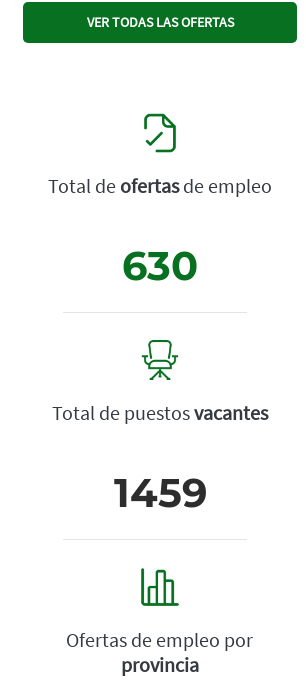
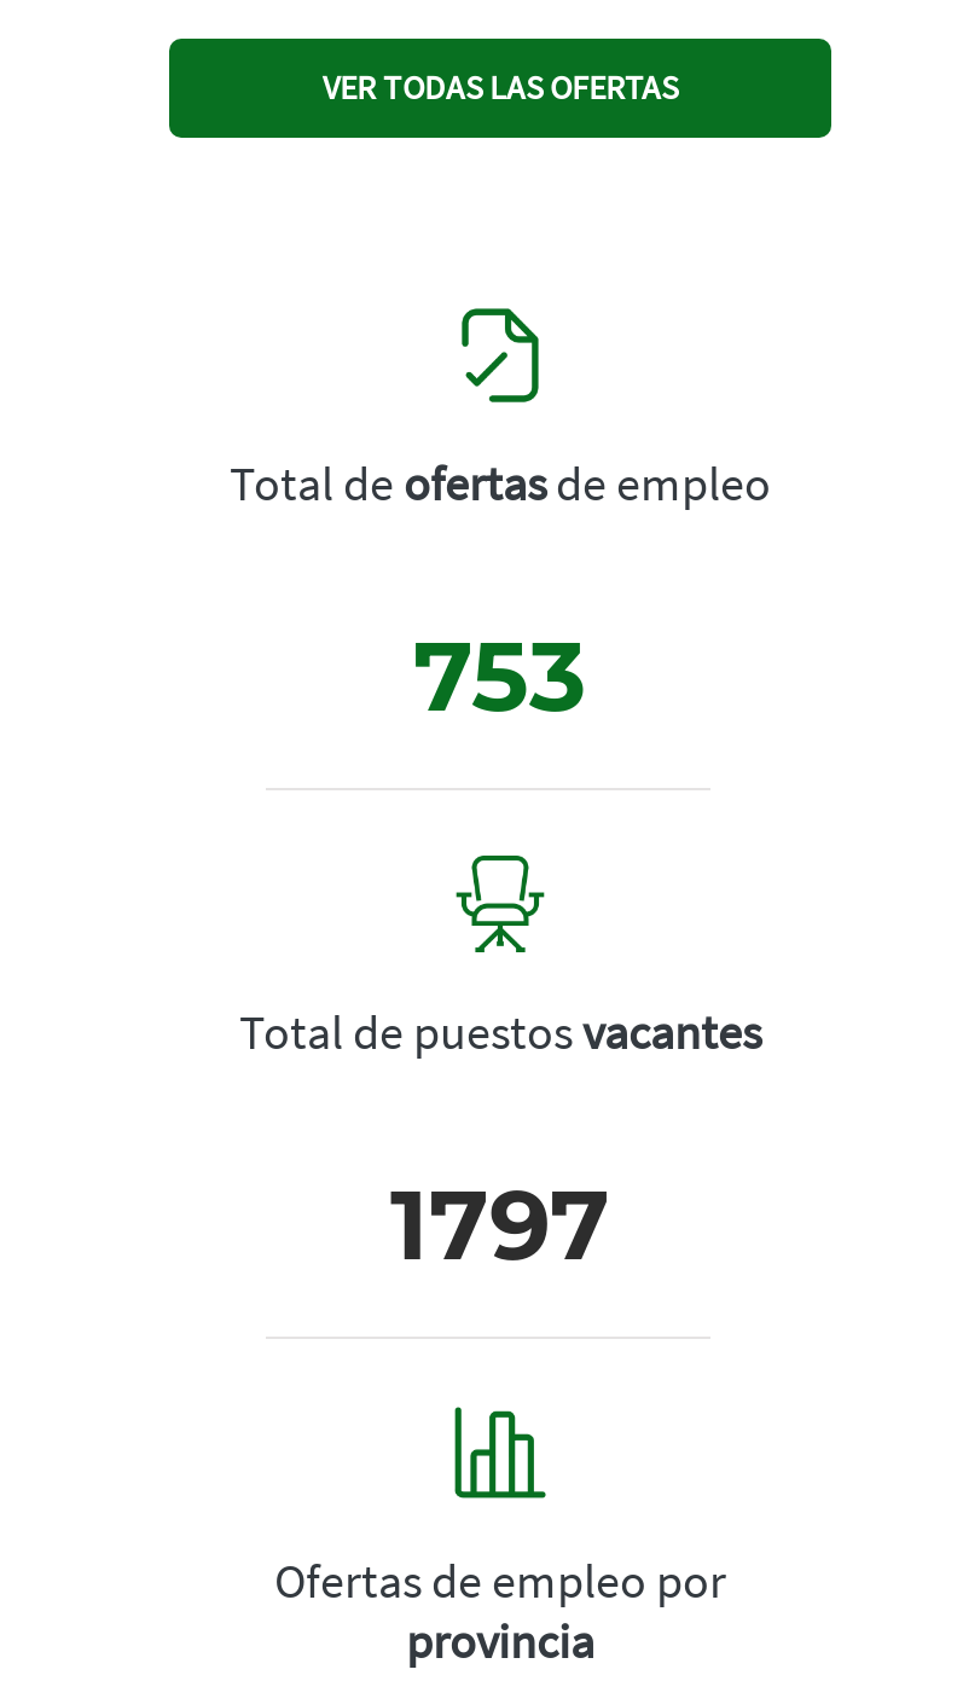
- 630
+ 753

- 1459
+ 1797
